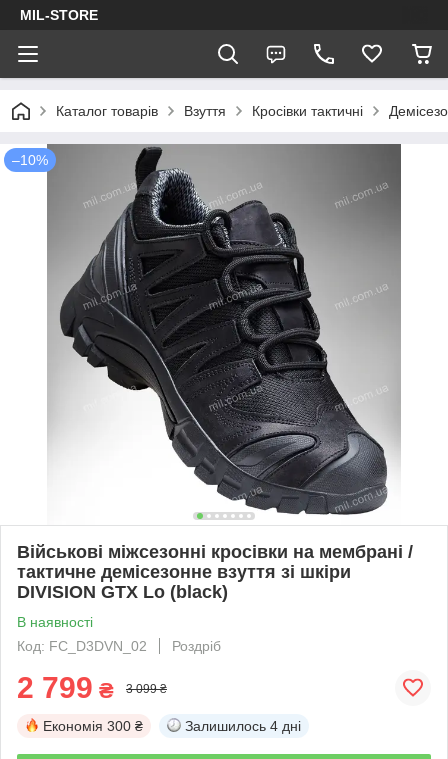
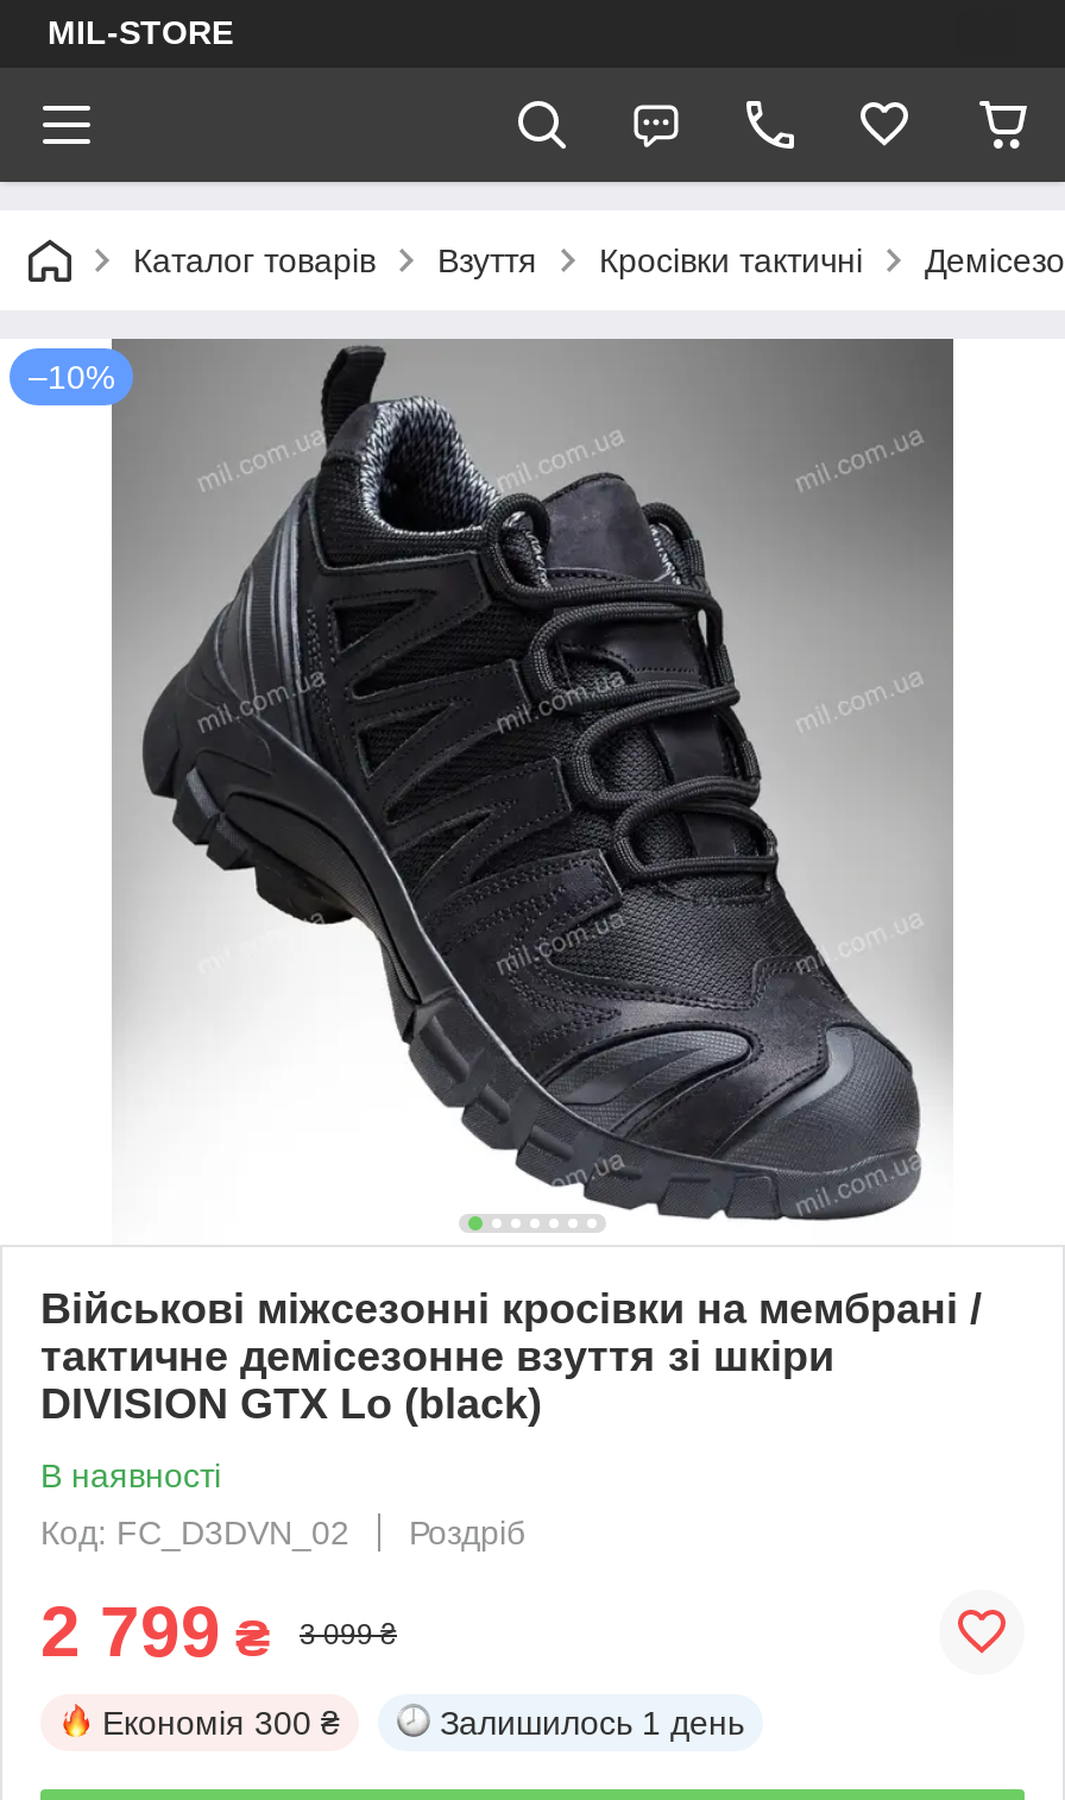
- Залишилось 4 дні
+ Залишилось 1 день
